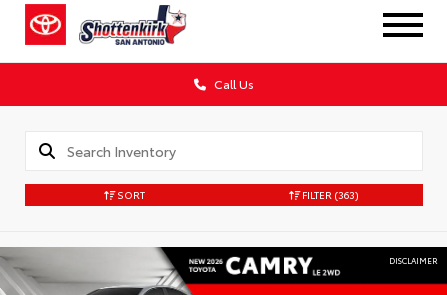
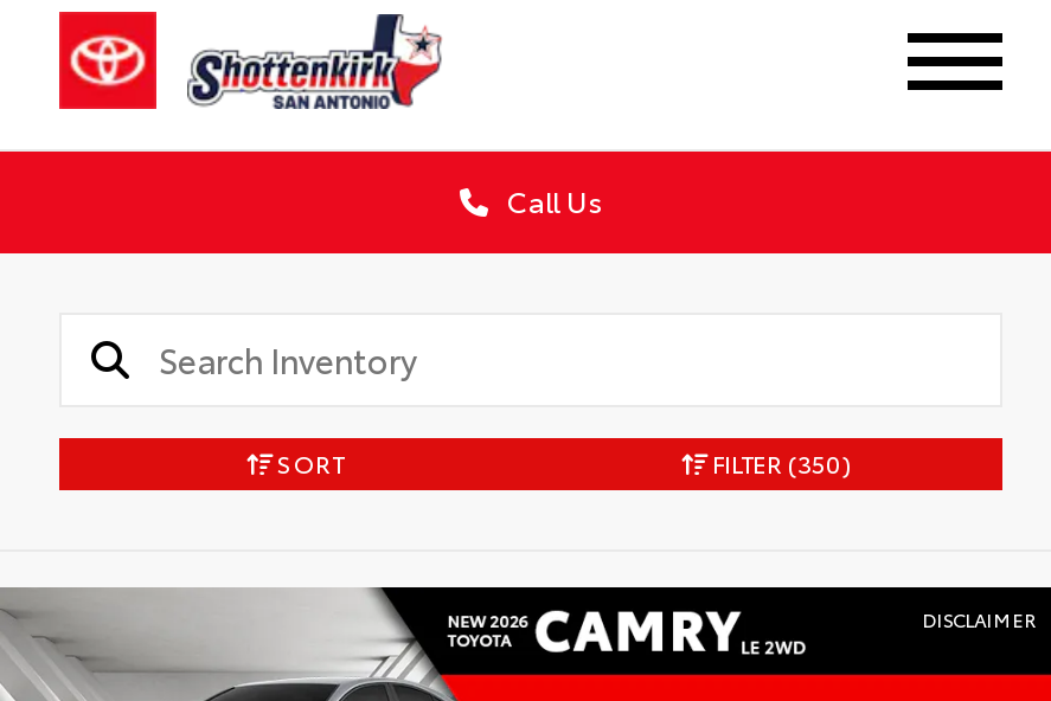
- FILTER (363)
+ FILTER (350)
